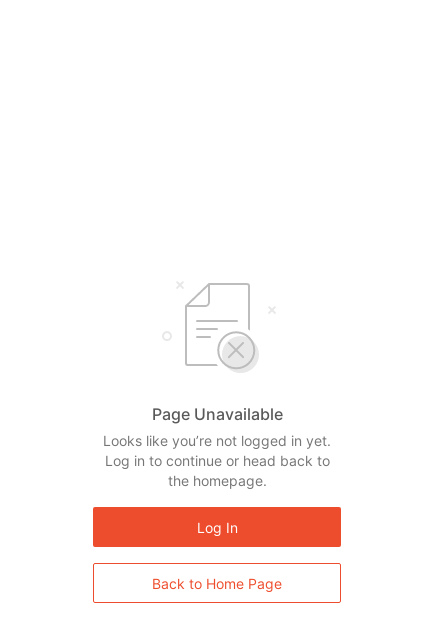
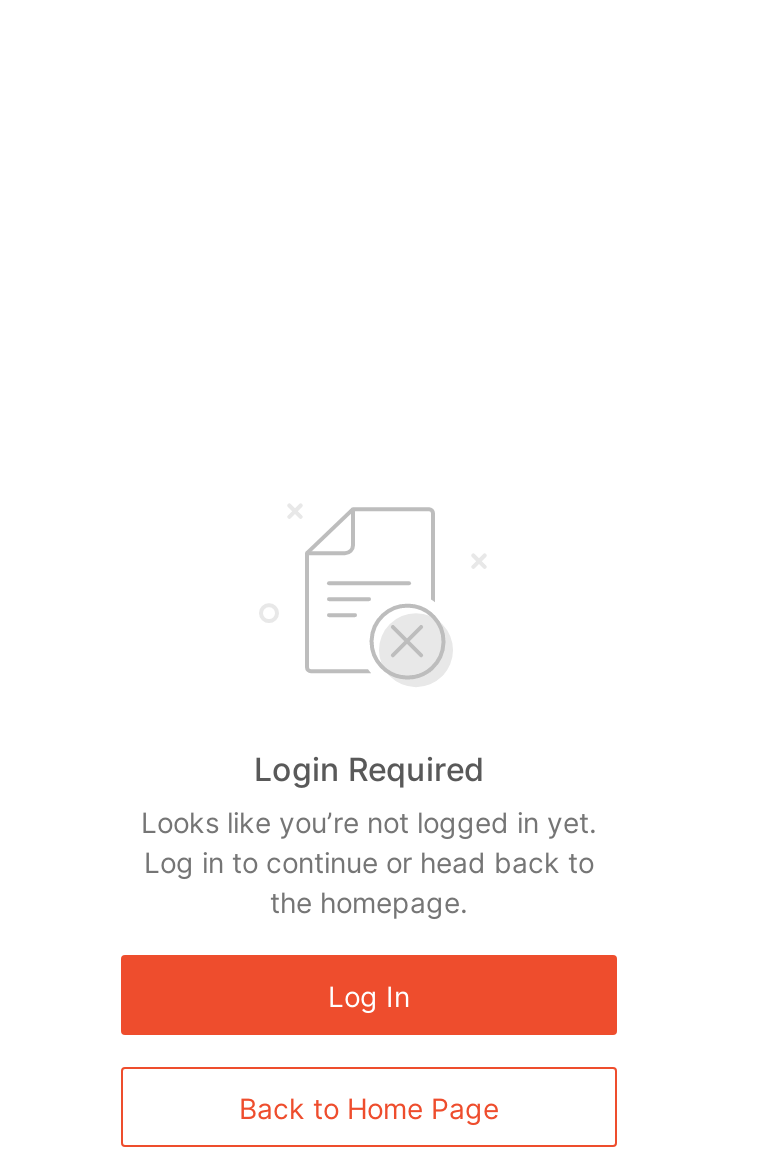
- Page Unavailable
+ Login Required
